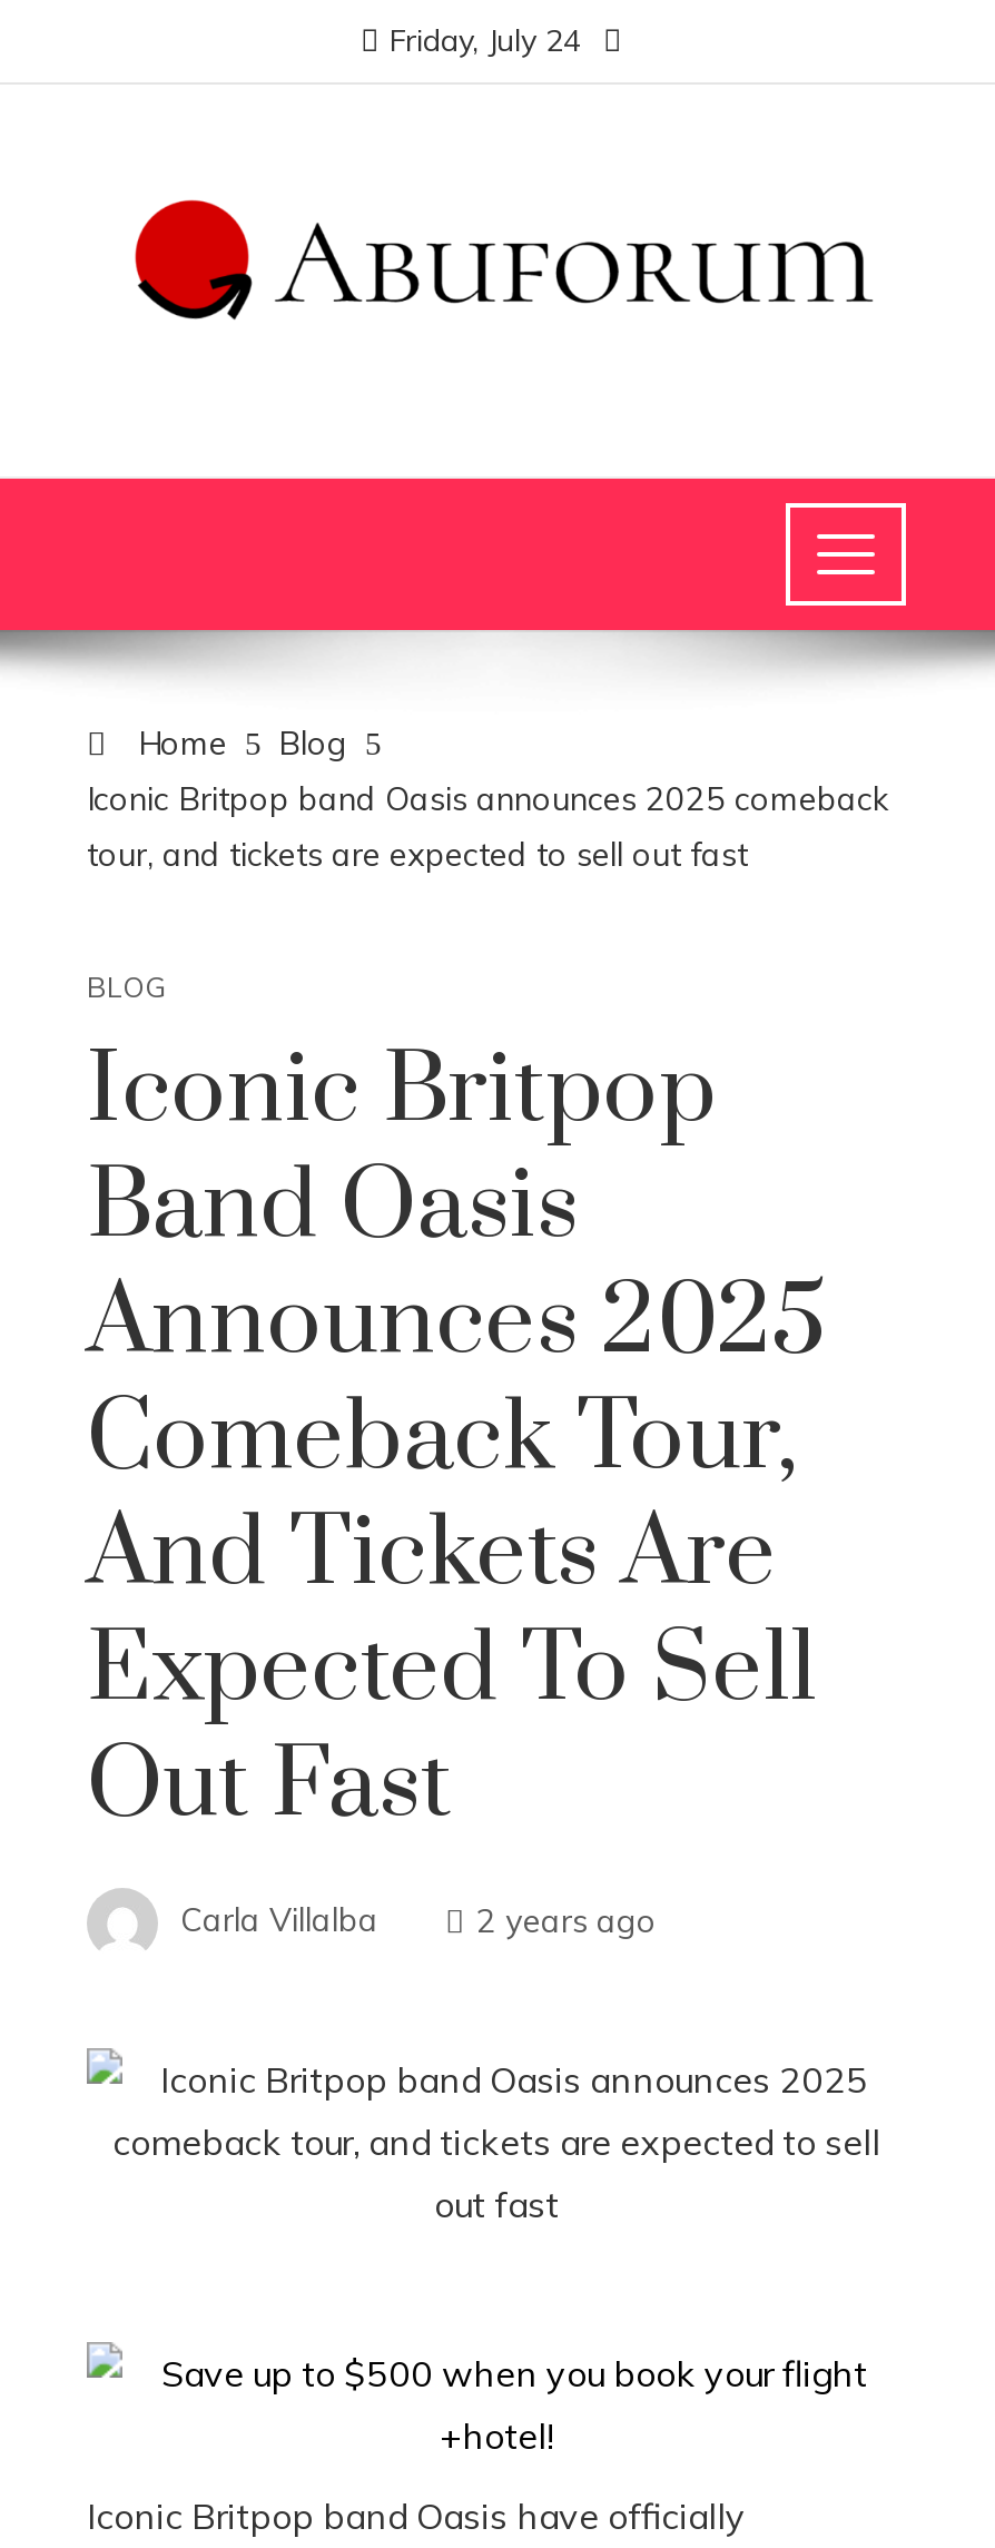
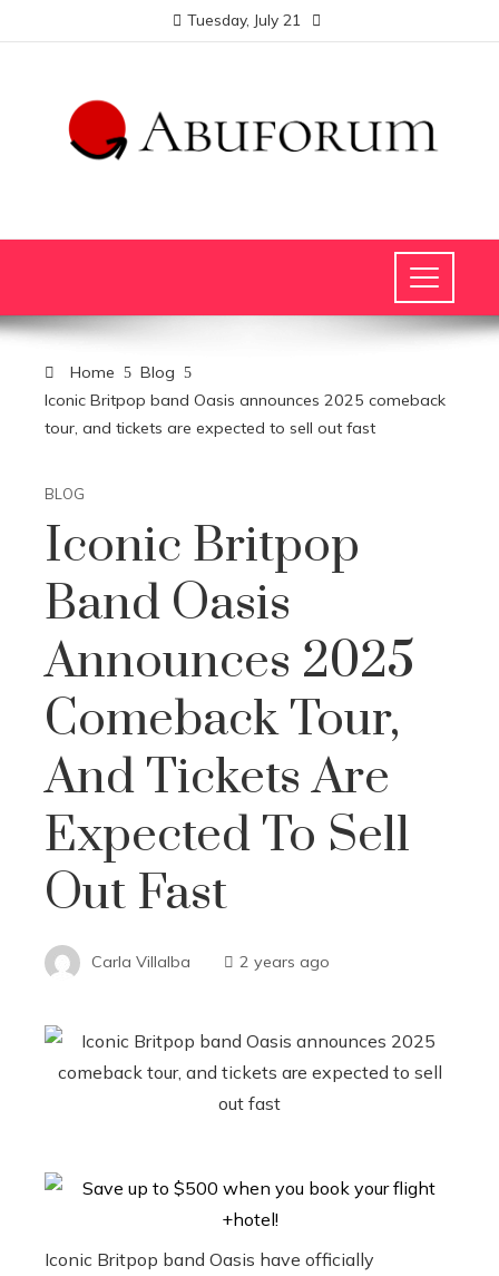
- Friday, July 24
+ Tuesday, July 21
